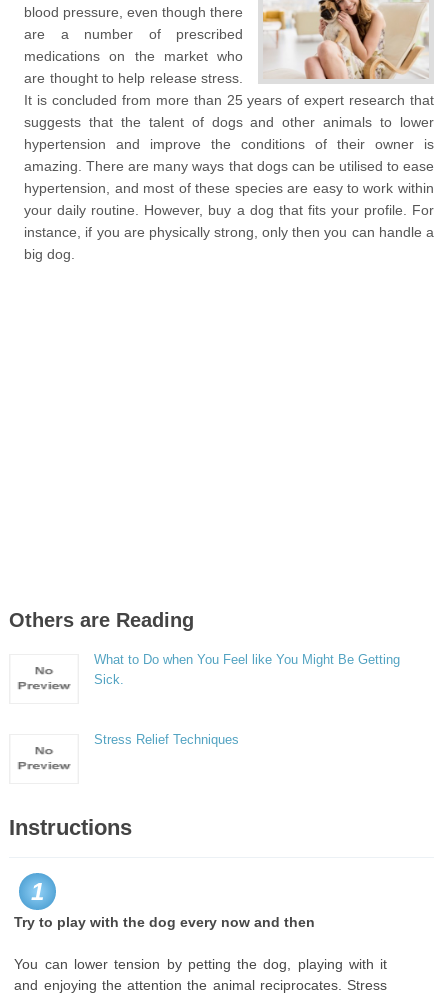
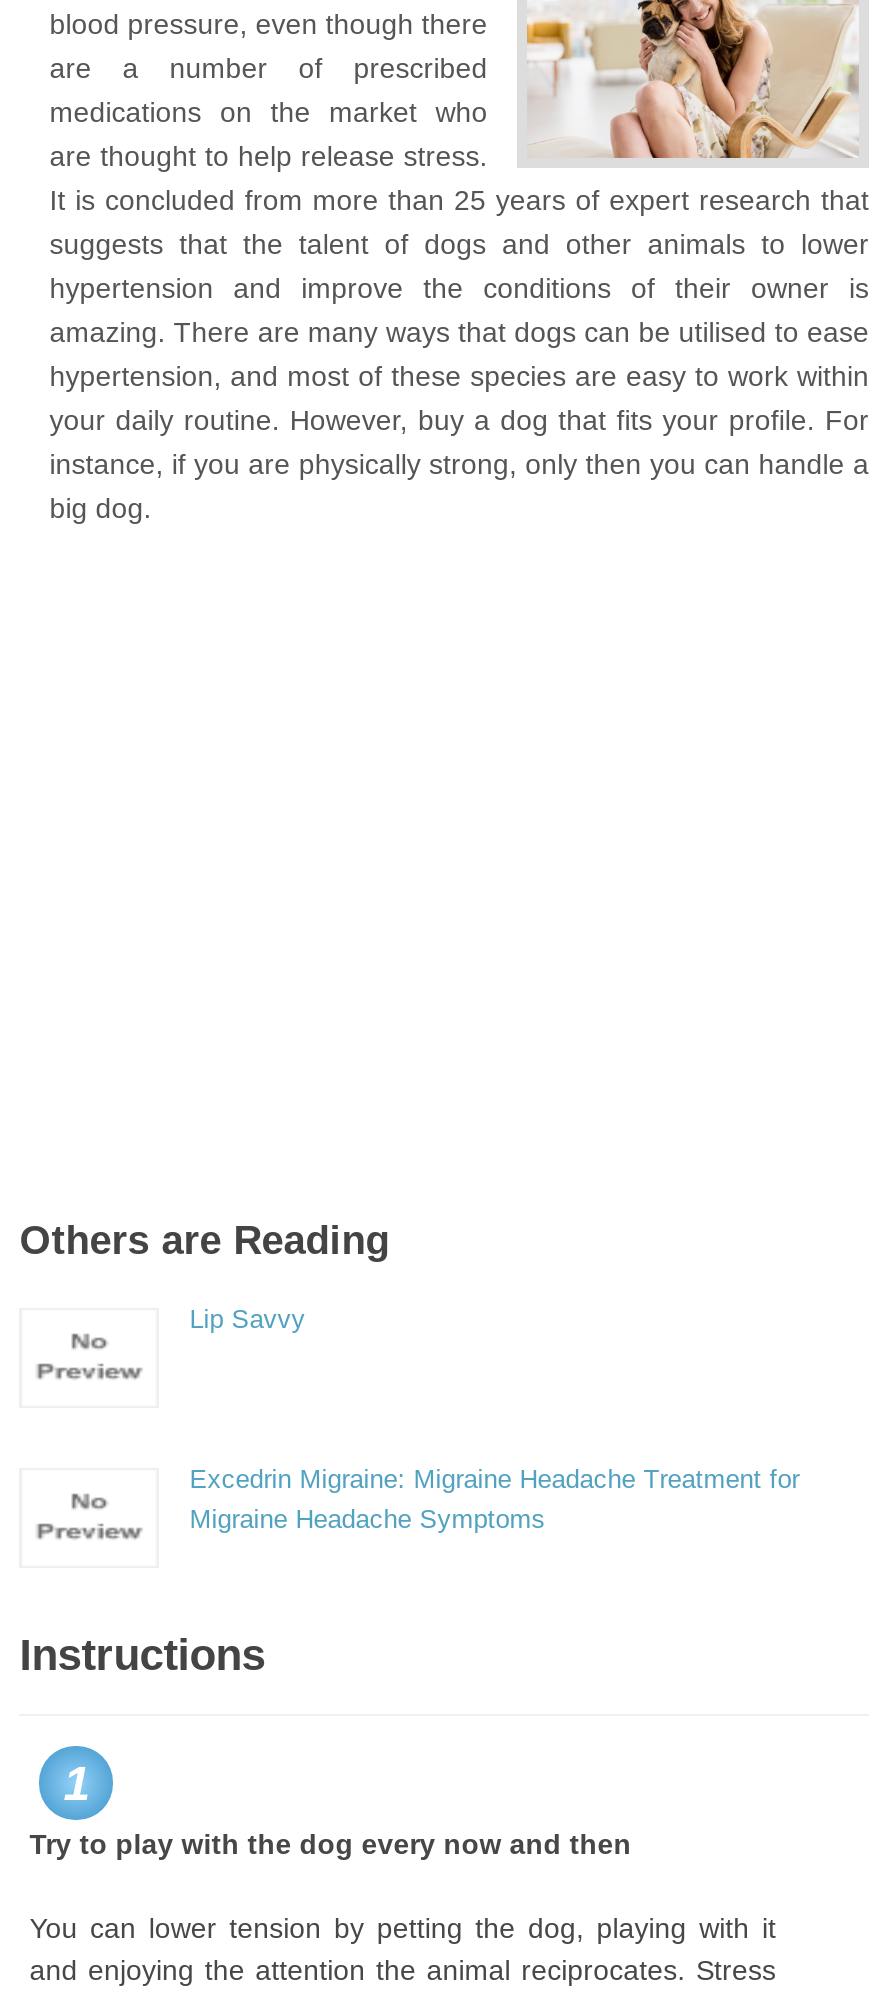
- What to Do when You Feel like You Might Be Getting
- Sick.
+ Lip Savvy

- Stress Relief Techniques
+ Excedrin Migraine: Migraine Headache Treatment for
+ Migraine Headache Symptoms
